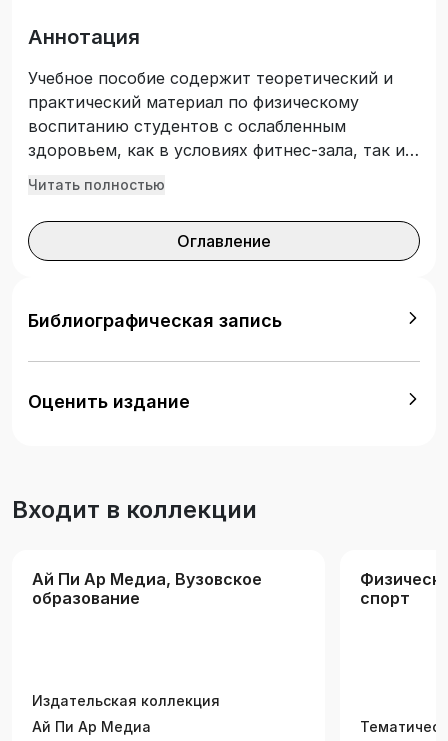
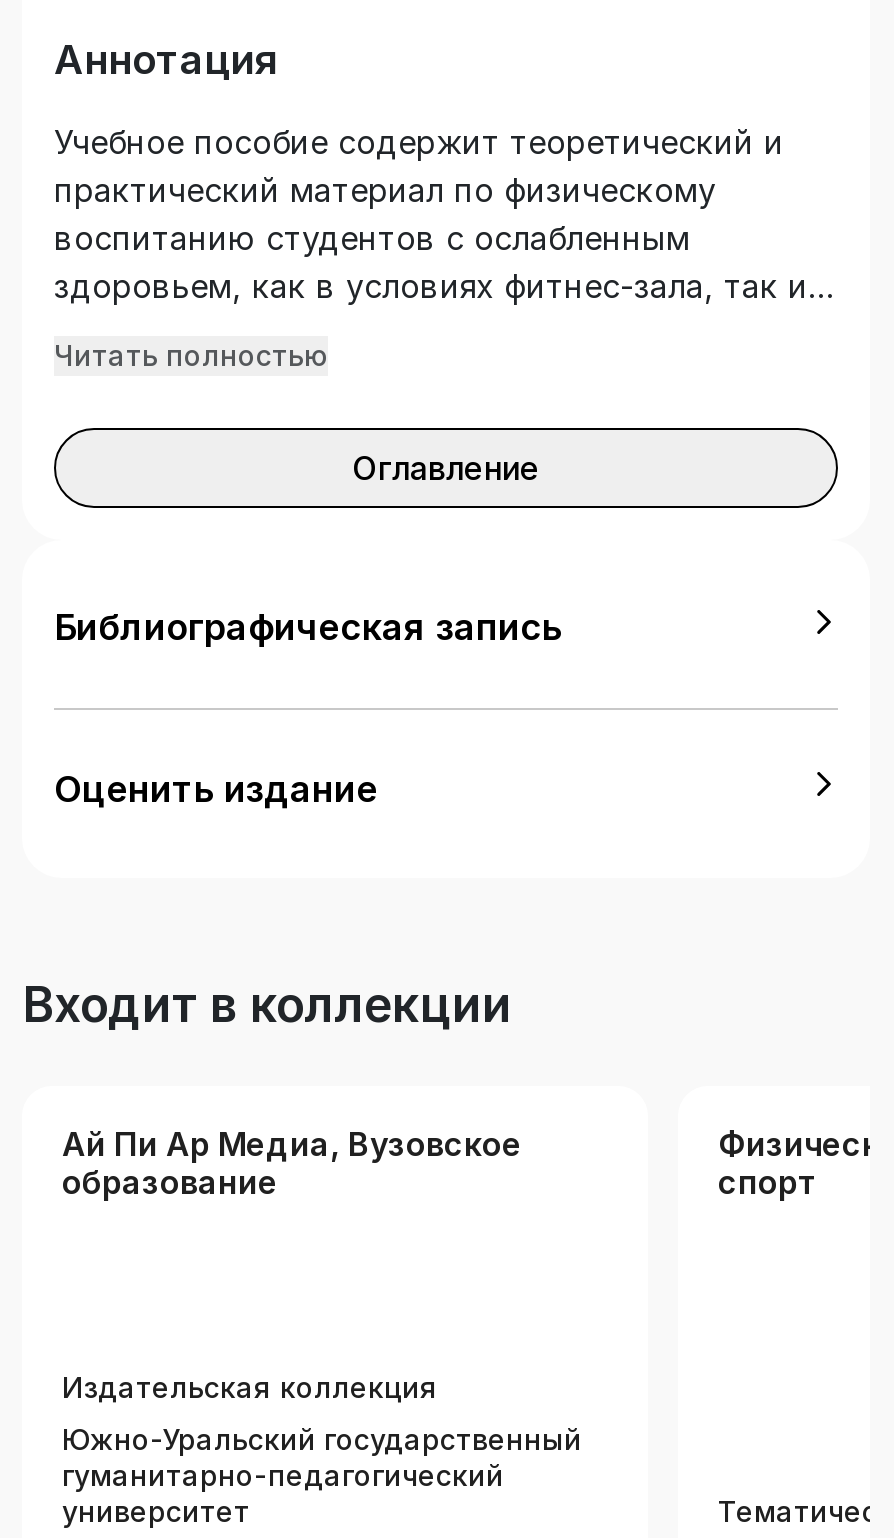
- Ай Пи Ар Медиа
+ Южно-Уральский государственный
+ гуманитарно-педагогический
+ университет
